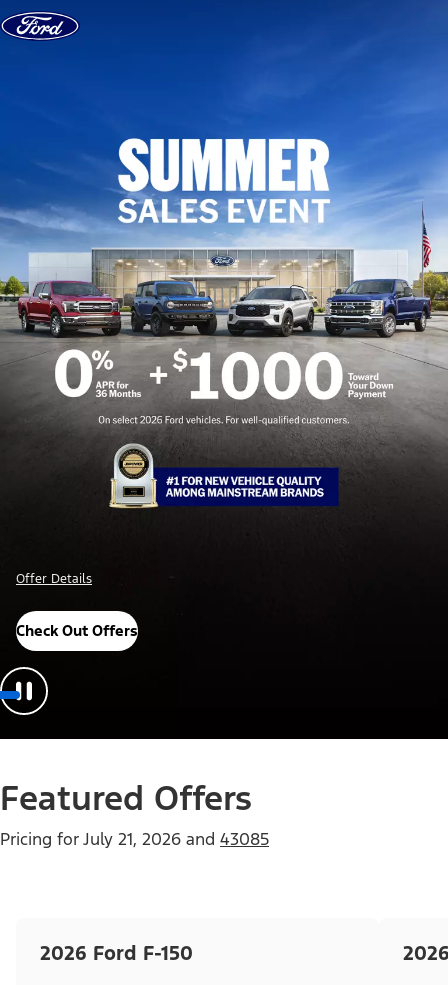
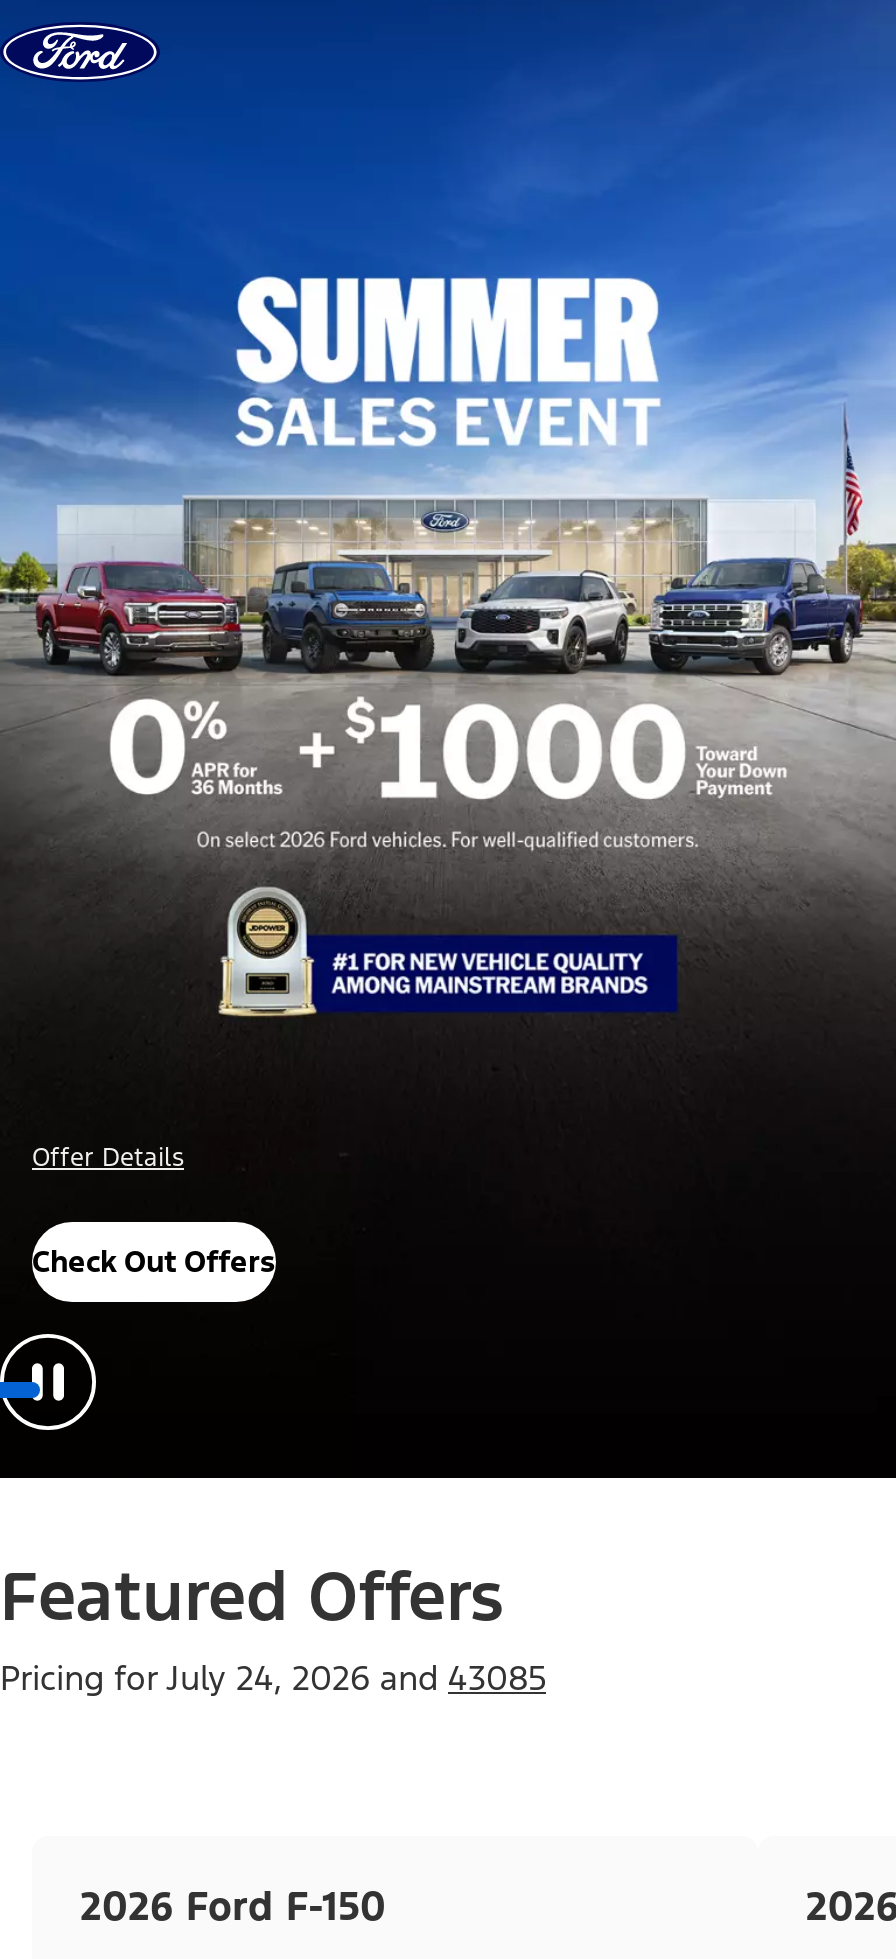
- Pricing for July 21, 2026 and 43085
+ Pricing for July 24, 2026 and 43085
